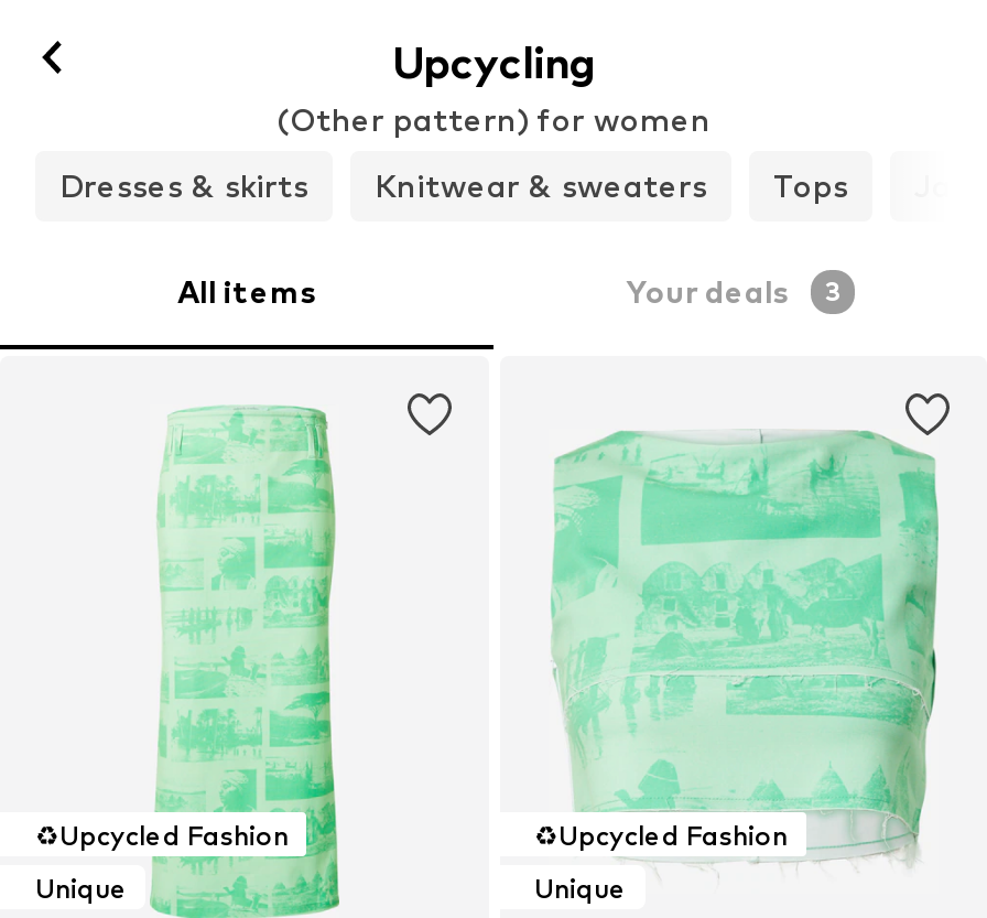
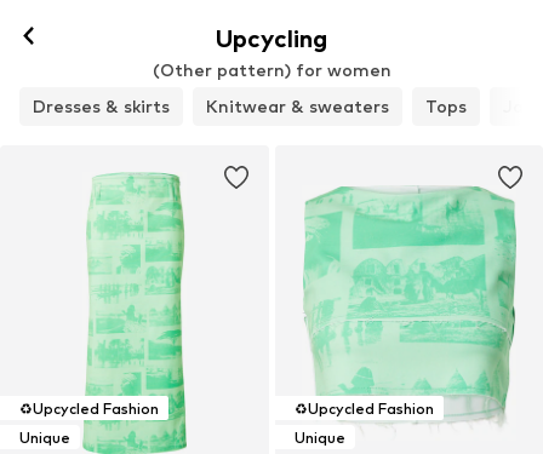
- All items
- Your deals
- 3
